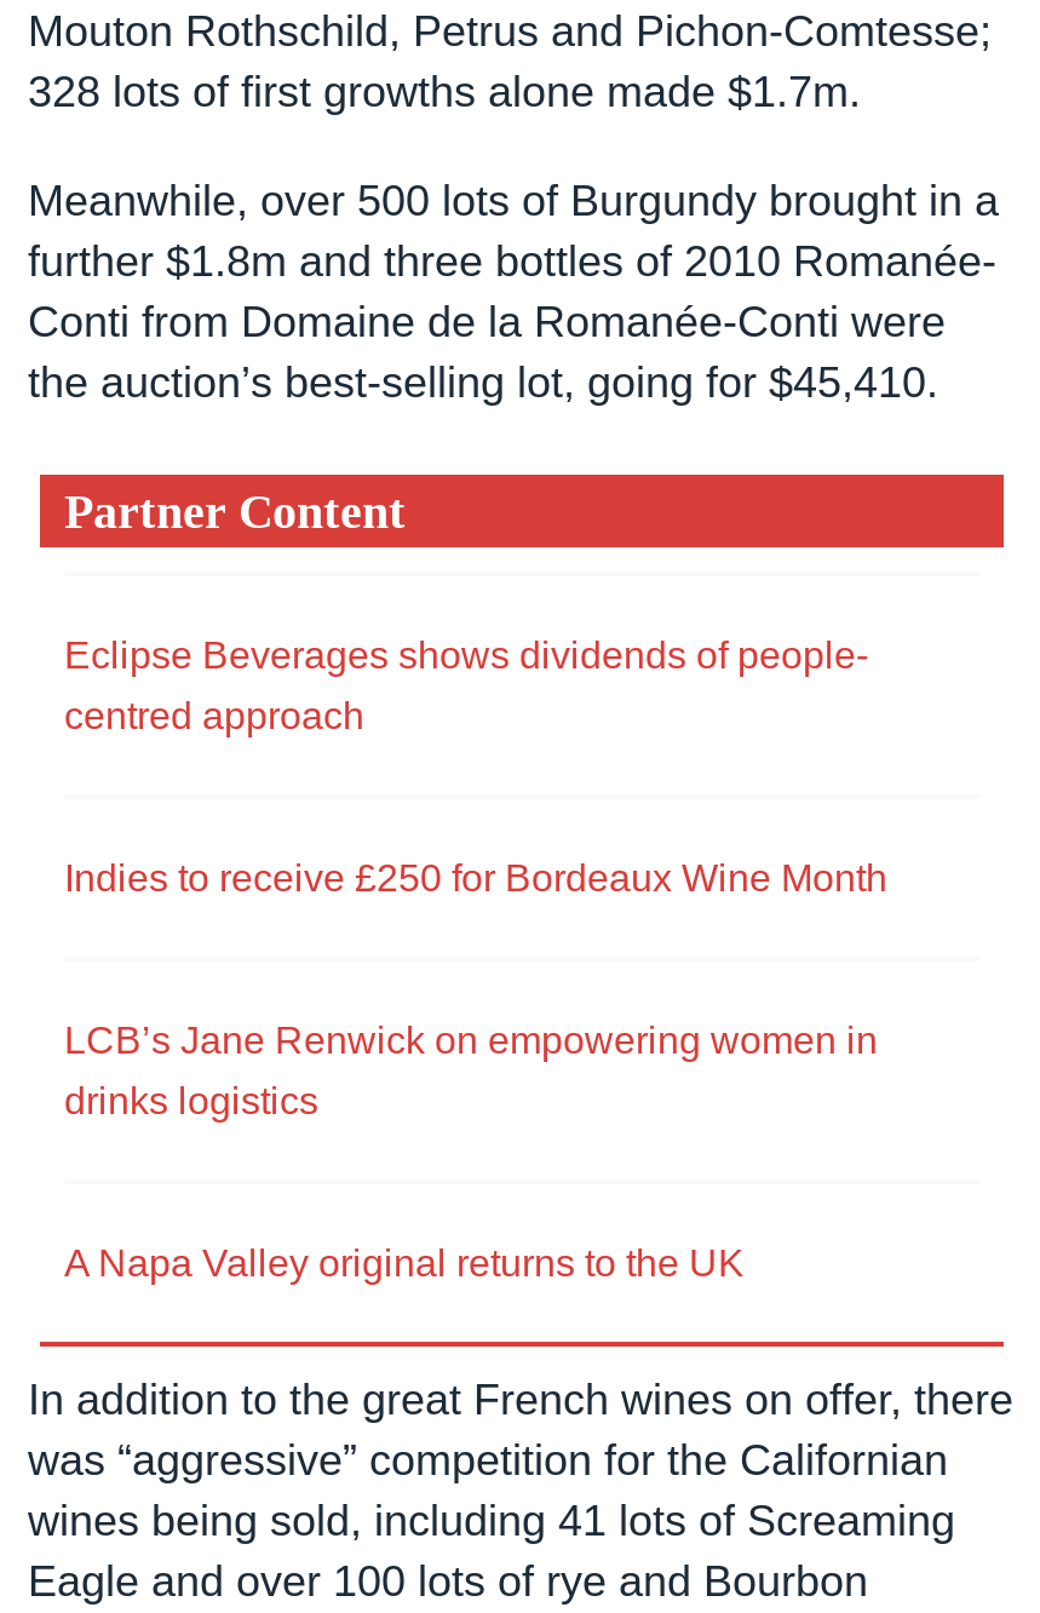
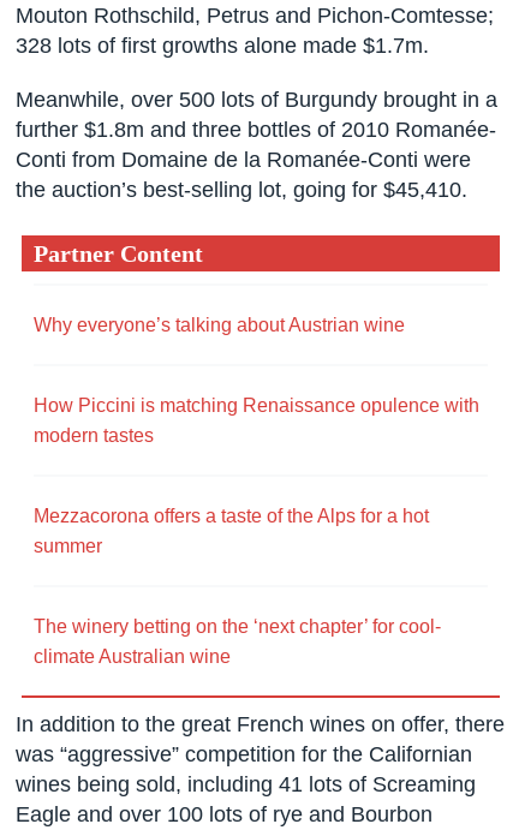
- Eclipse Beverages shows dividends of people-
- centred approach
+ Why everyone’s talking about Austrian wine

- Indies to receive £250 for Bordeaux Wine Month
+ How Piccini is matching Renaissance opulence with
+ modern tastes

- LCB’s Jane Renwick on empowering women in
- drinks logistics
+ Mezzacorona offers a taste of the Alps for a hot
+ summer

- A Napa Valley original returns to the UK
+ The winery betting on the ‘next chapter’ for cool-
+ climate Australian wine
